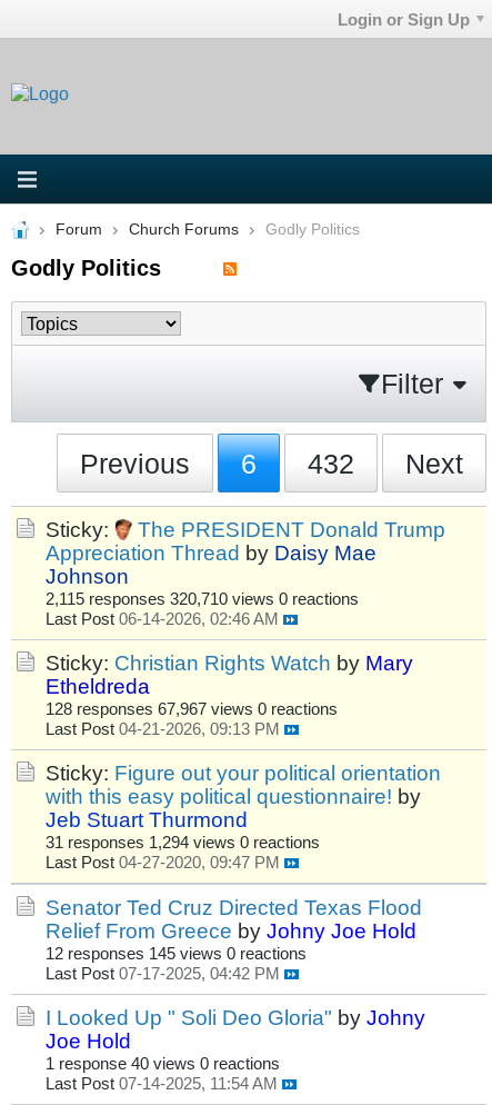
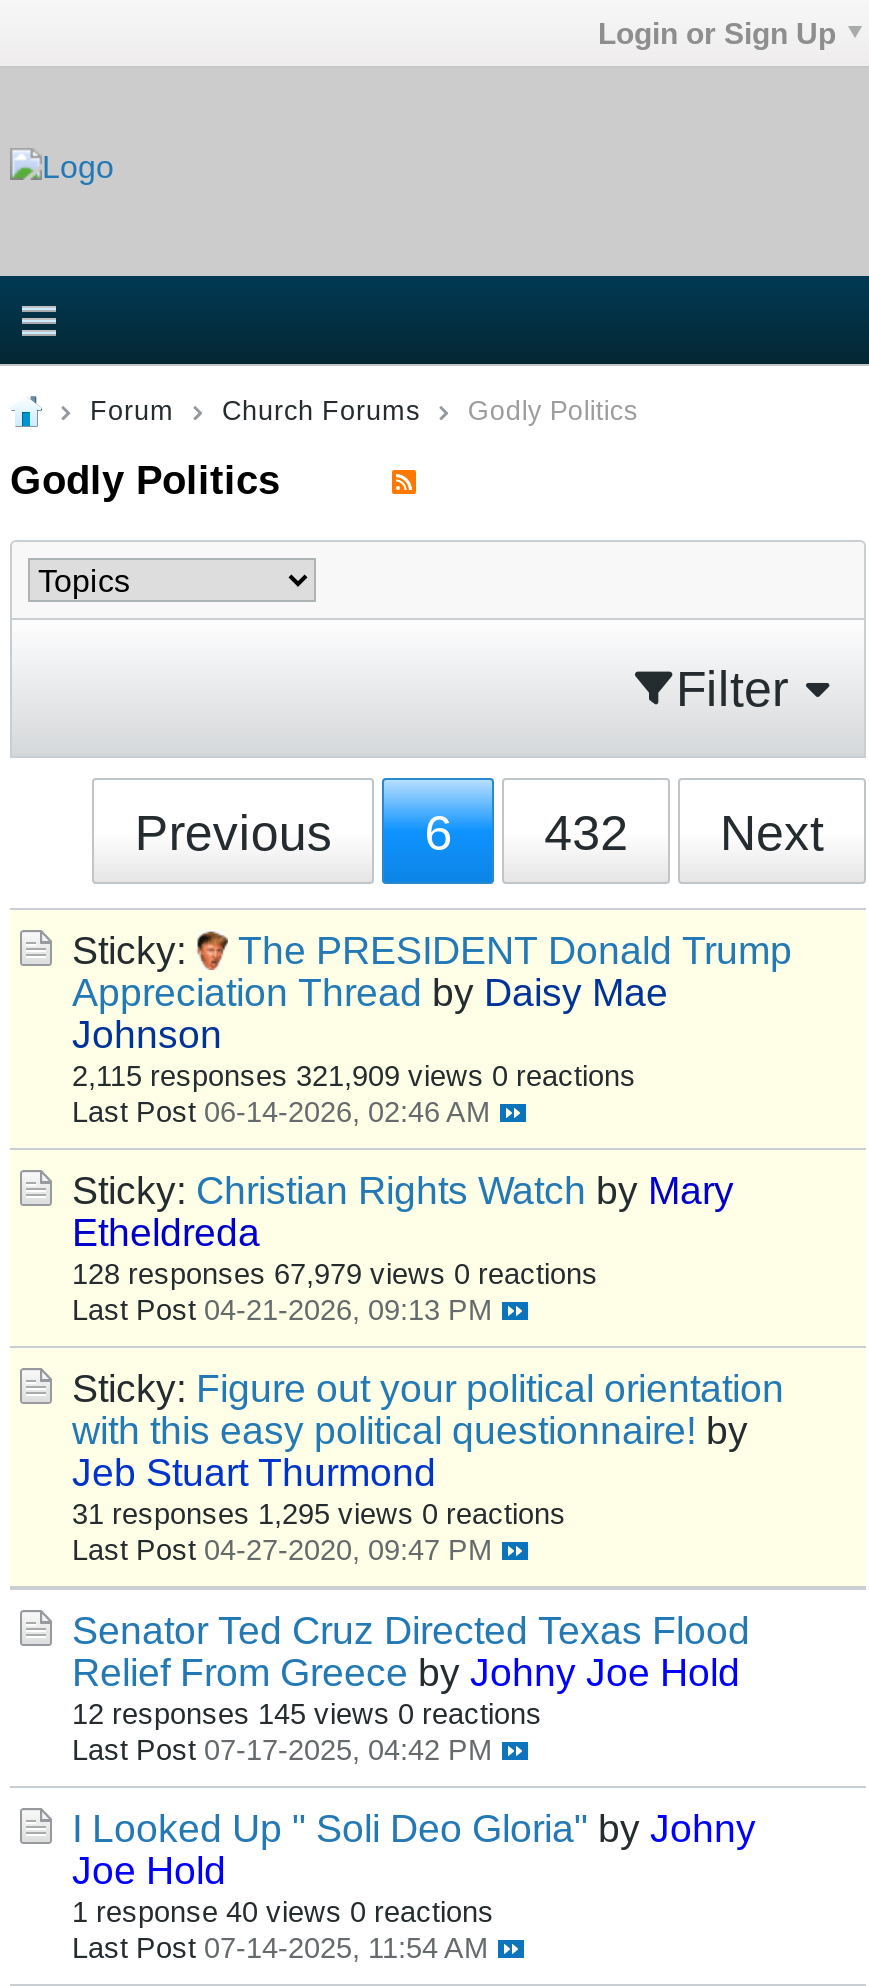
- 2,115 responses 320,710 views 0 reactions
+ 2,115 responses 321,909 views 0 reactions

- 128 responses 67,967 views 0 reactions
+ 128 responses 67,979 views 0 reactions

- 31 responses 1,294 views 0 reactions
+ 31 responses 1,295 views 0 reactions
